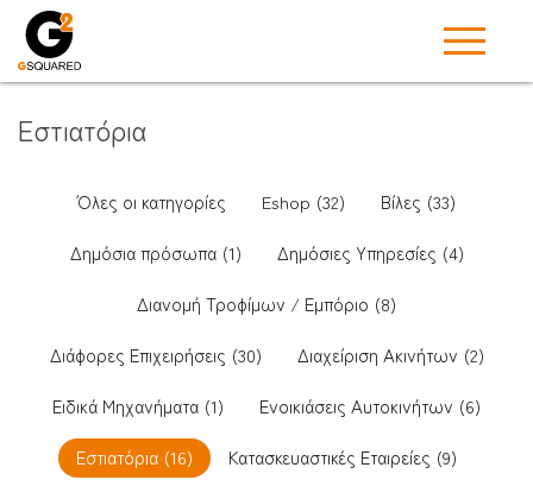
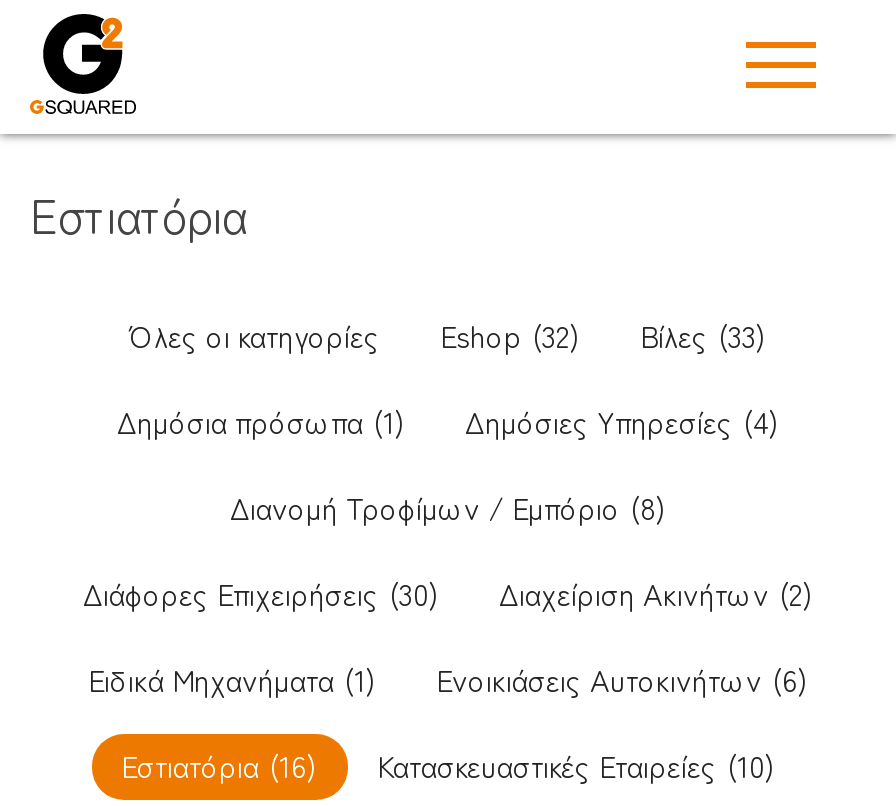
- Κατασκευαστικές Εταιρείες (9)
+ Κατασκευαστικές Εταιρείες (10)
